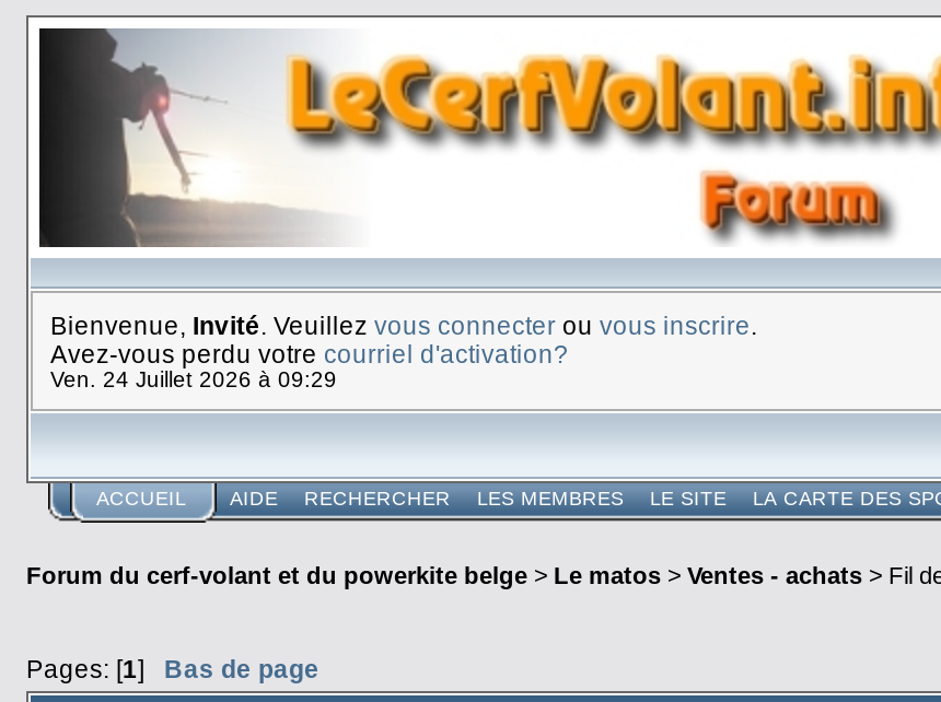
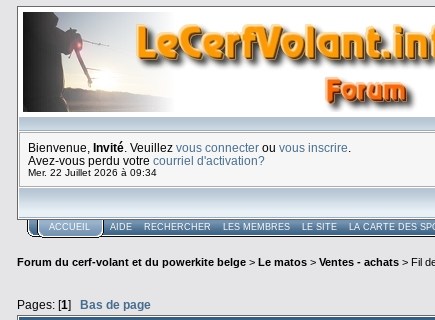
- Ven. 24 Juillet 2026 à 09:29
+ Mer. 22 Juillet 2026 à 09:34
